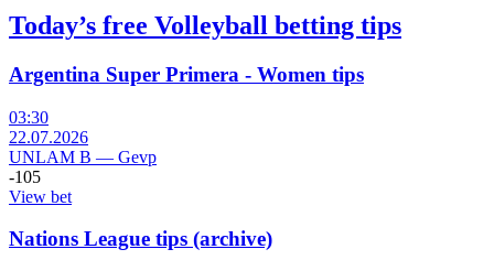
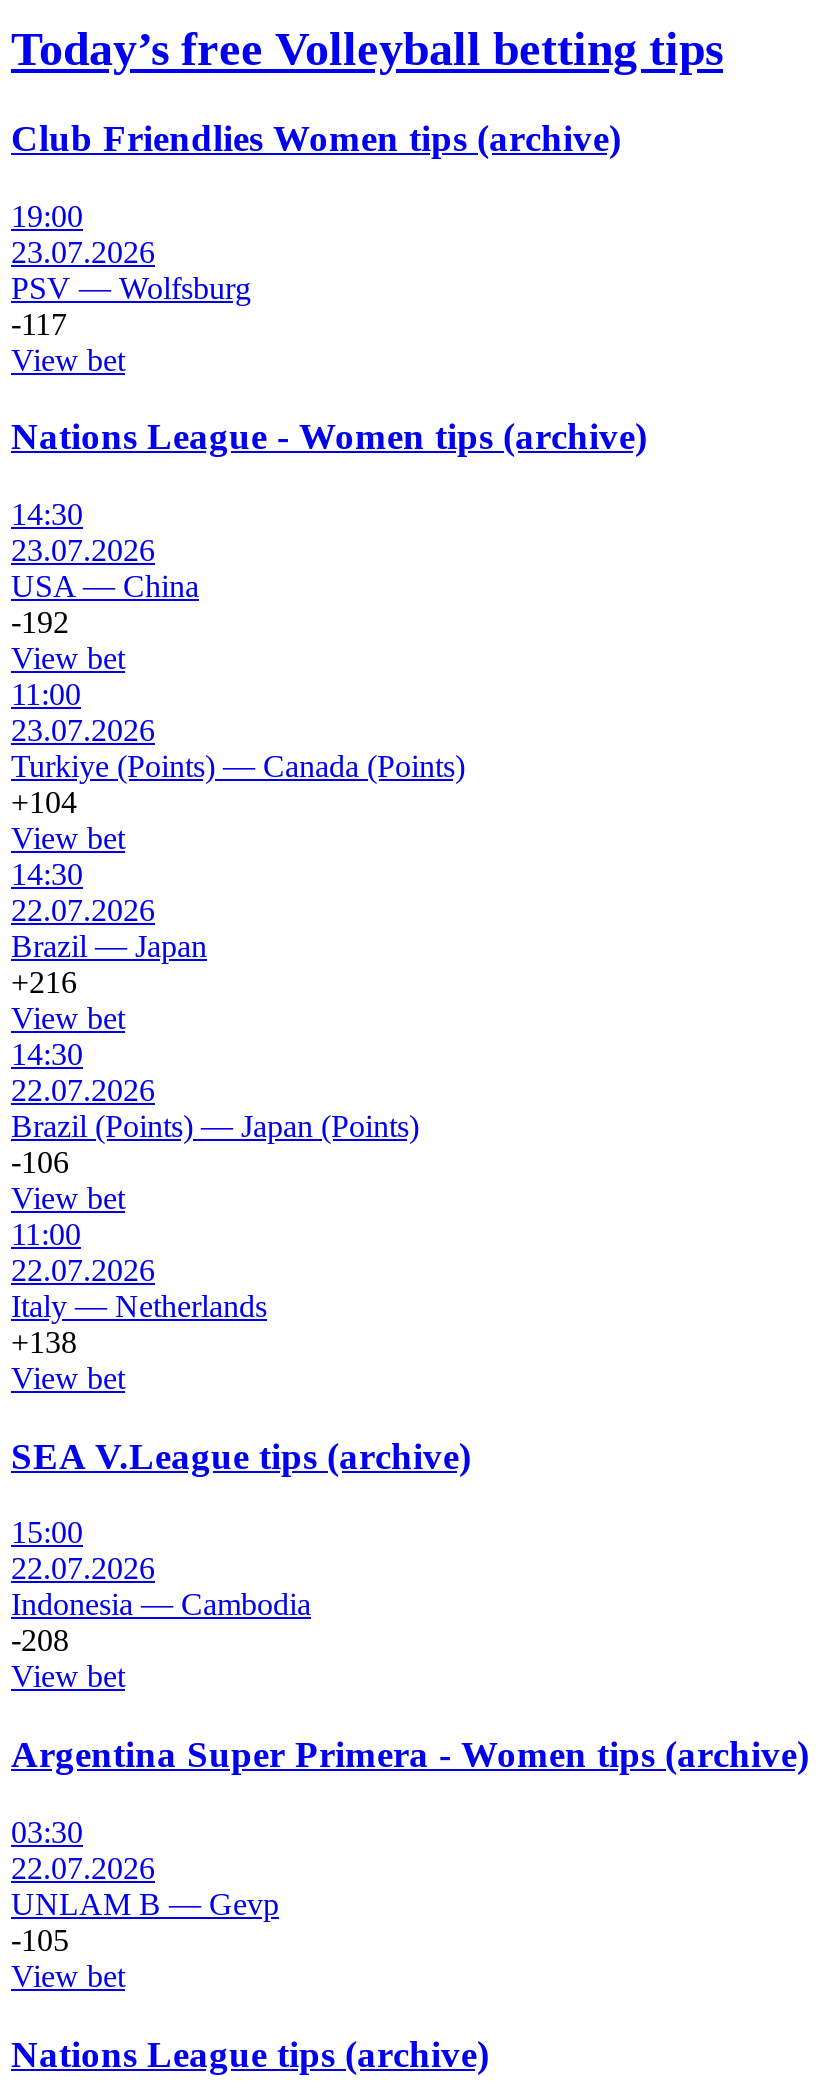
- Argentina Super Primera - Women tips
+ Club Friendlies Women tips (archive)
+ 19:00
+ 23.07.2026
+ PSV — Wolfsburg
+ -117
+ View bet
+ Nations League - Women tips (archive)
+ 14:30
+ 23.07.2026
+ USA — China
+ -192
+ View bet
+ 11:00
+ 23.07.2026
+ Turkiye (Points) — Canada (Points)
+ +104
+ View bet
+ 14:30
+ 22.07.2026
+ Brazil — Japan
+ +216
+ View bet
+ 14:30
+ 22.07.2026
+ Brazil (Points) — Japan (Points)
+ -106
+ View bet
+ 11:00
+ 22.07.2026
+ Italy — Netherlands
+ +138
+ View bet
+ SEA V.League tips (archive)
+ 15:00
+ 22.07.2026
+ Indonesia — Cambodia
+ -208
+ View bet
+ Argentina Super Primera - Women tips (archive)
